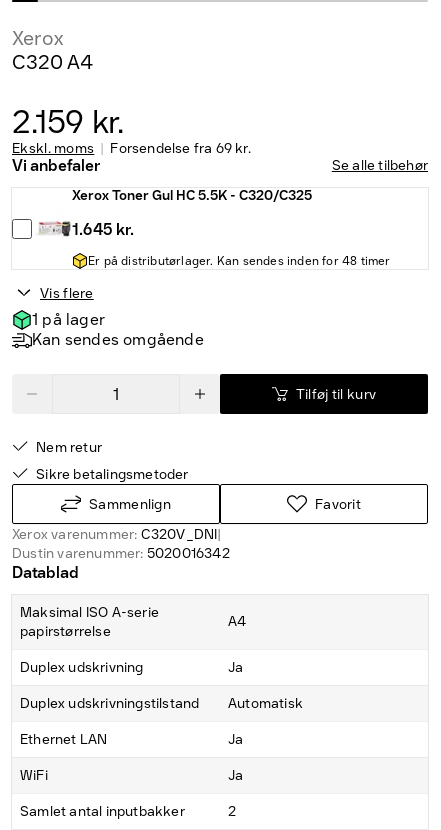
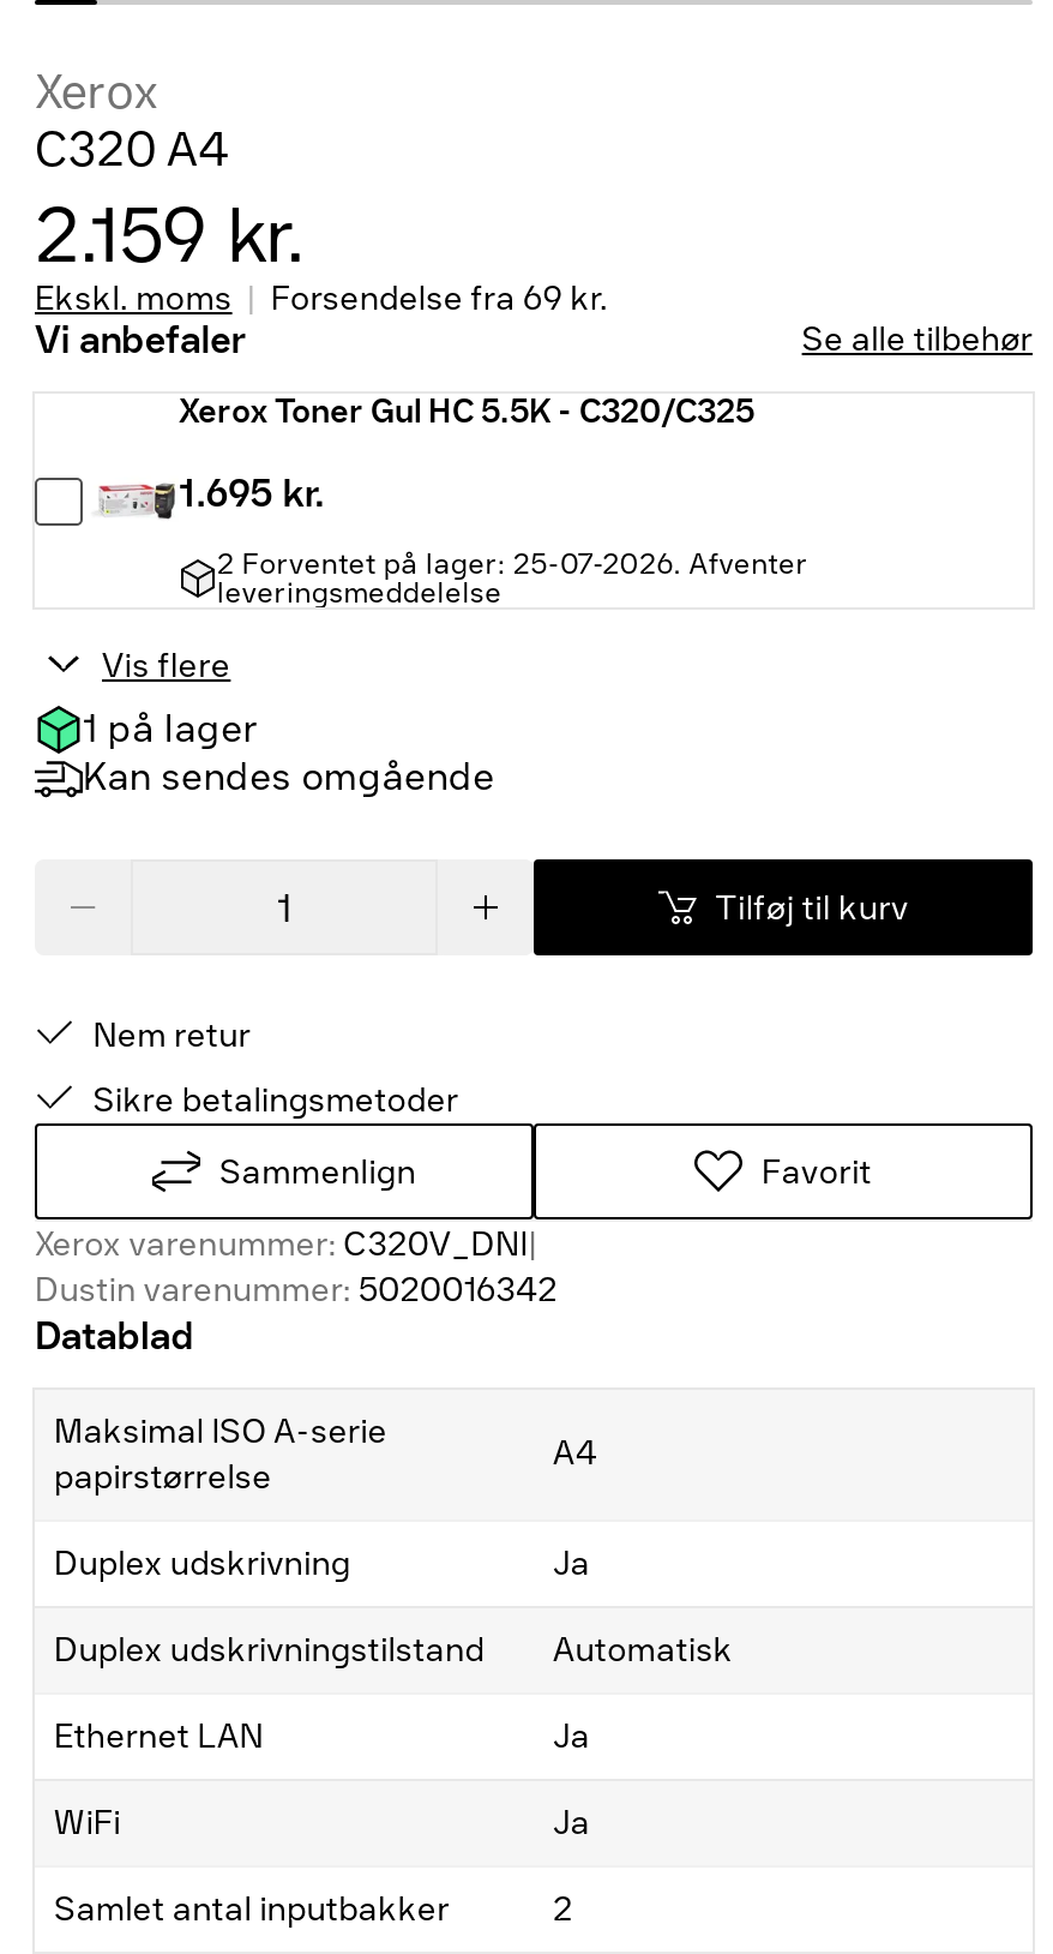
- 1.645 kr.
+ 1.695 kr.

- Er på distributørlager. Kan sendes inden for 48 timer
+ 2 Forventet på lager: 25-07-2026. Afventer
+ leveringsmeddelelse
